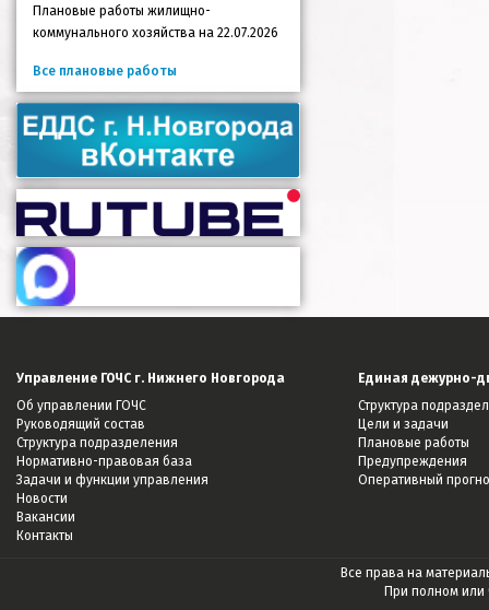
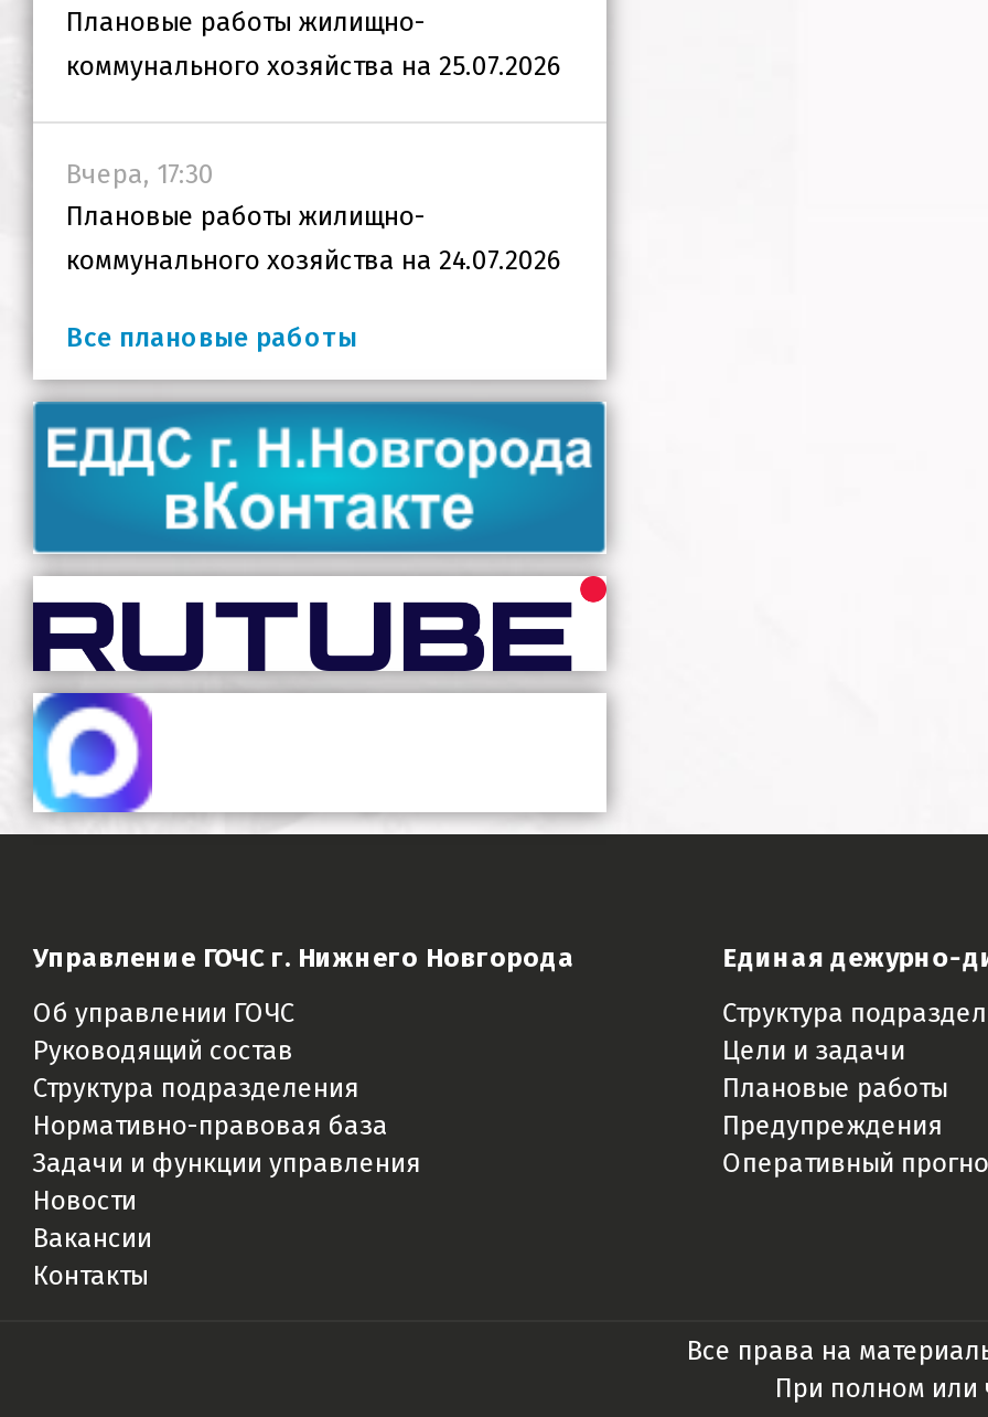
- коммунального хозяйства на 22.07.2026
+ коммунального хозяйства на 25.07.2026
+ Вчера, 17:30
+ Плановые работы жилищно-
+ коммунального хозяйства на 24.07.2026
